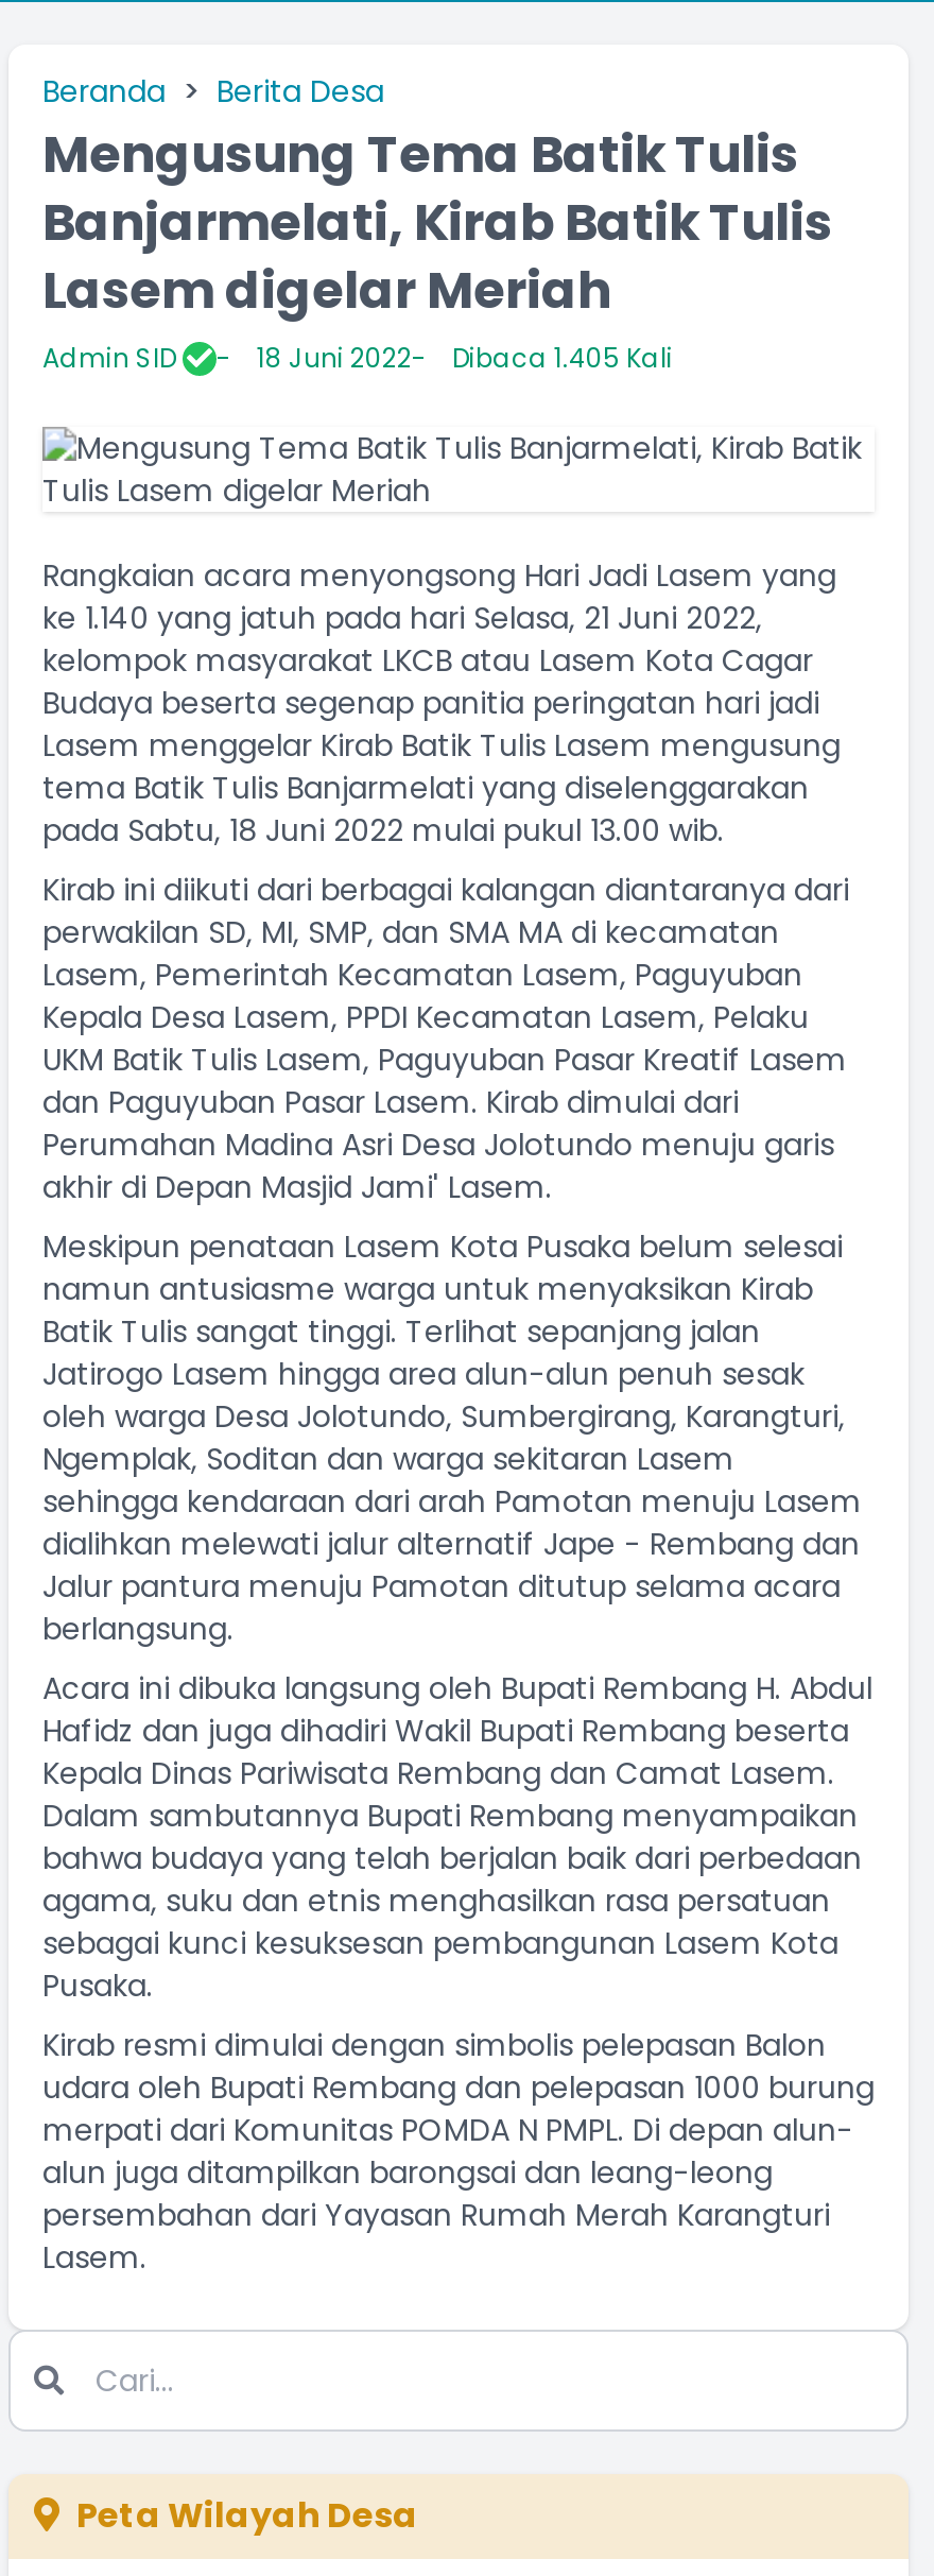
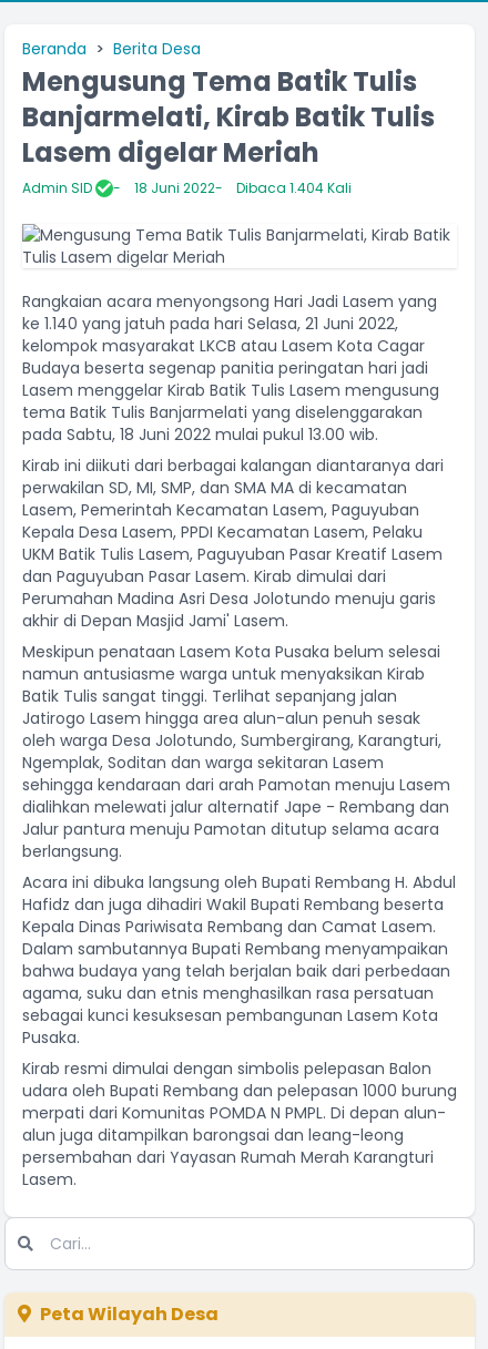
- 18 Juni 2022 Dibaca 1.405 Kali
+ 18 Juni 2022 Dibaca 1.404 Kali
